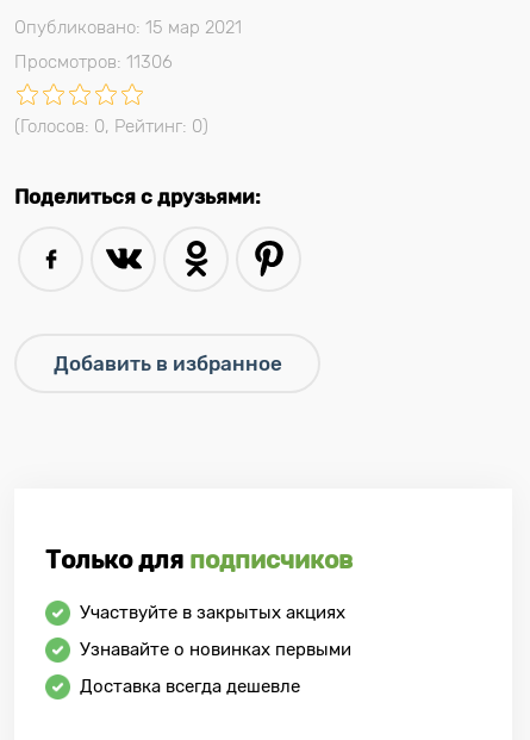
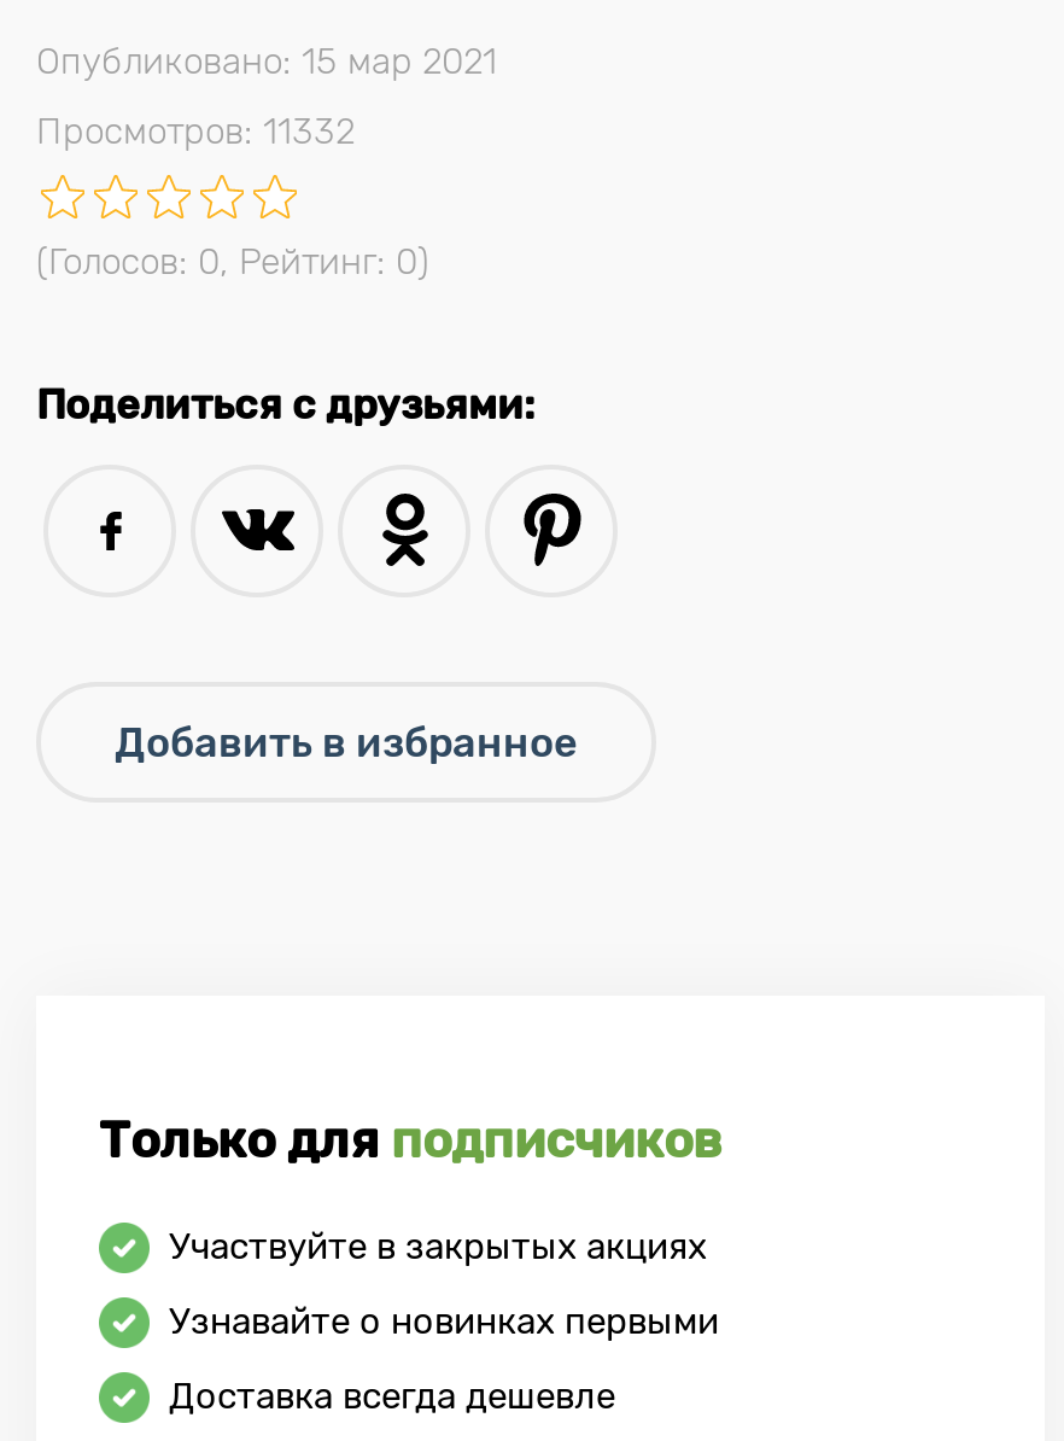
- Просмотров: 11306
+ Просмотров: 11332
